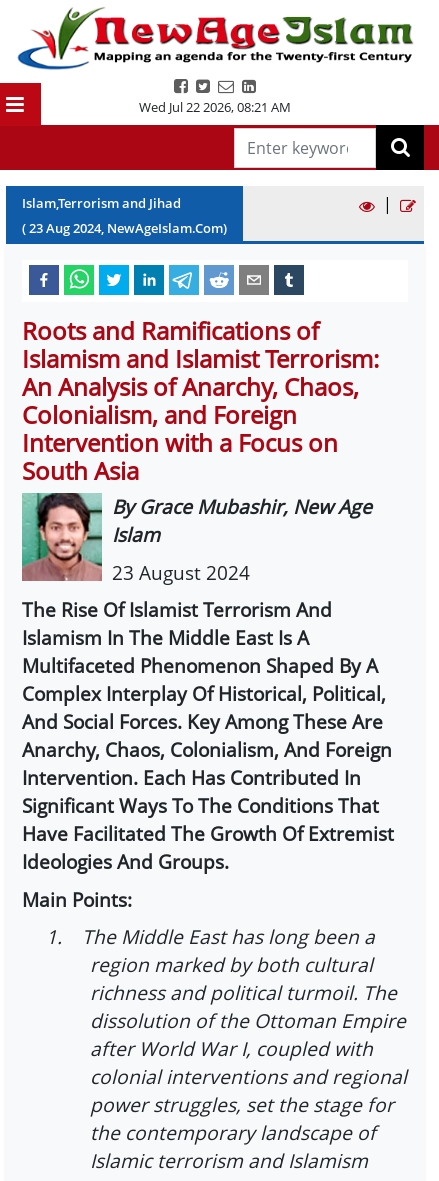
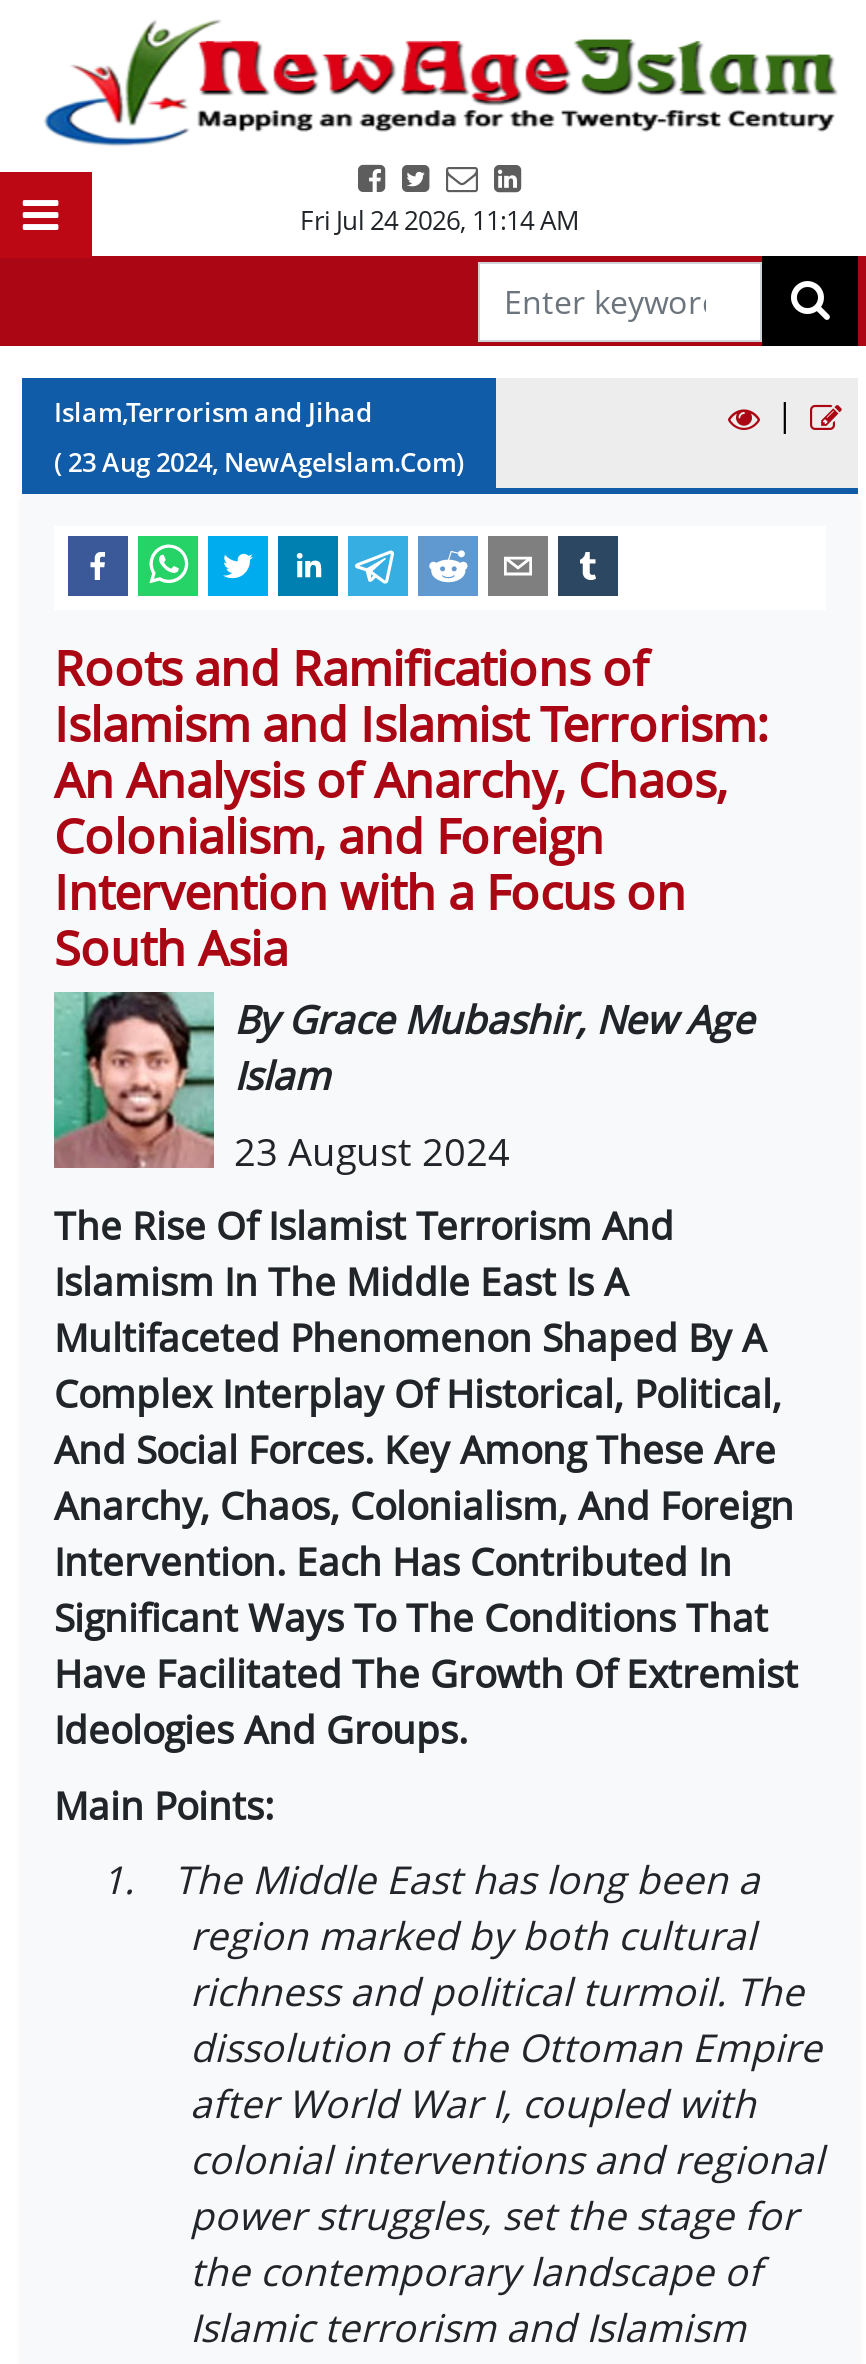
- Wed Jul 22 2026, 08:21 AM
+ Fri Jul 24 2026, 11:14 AM
